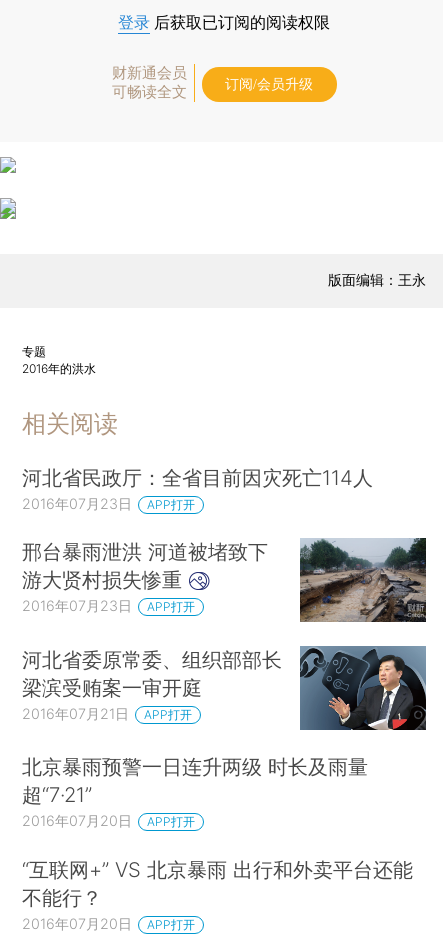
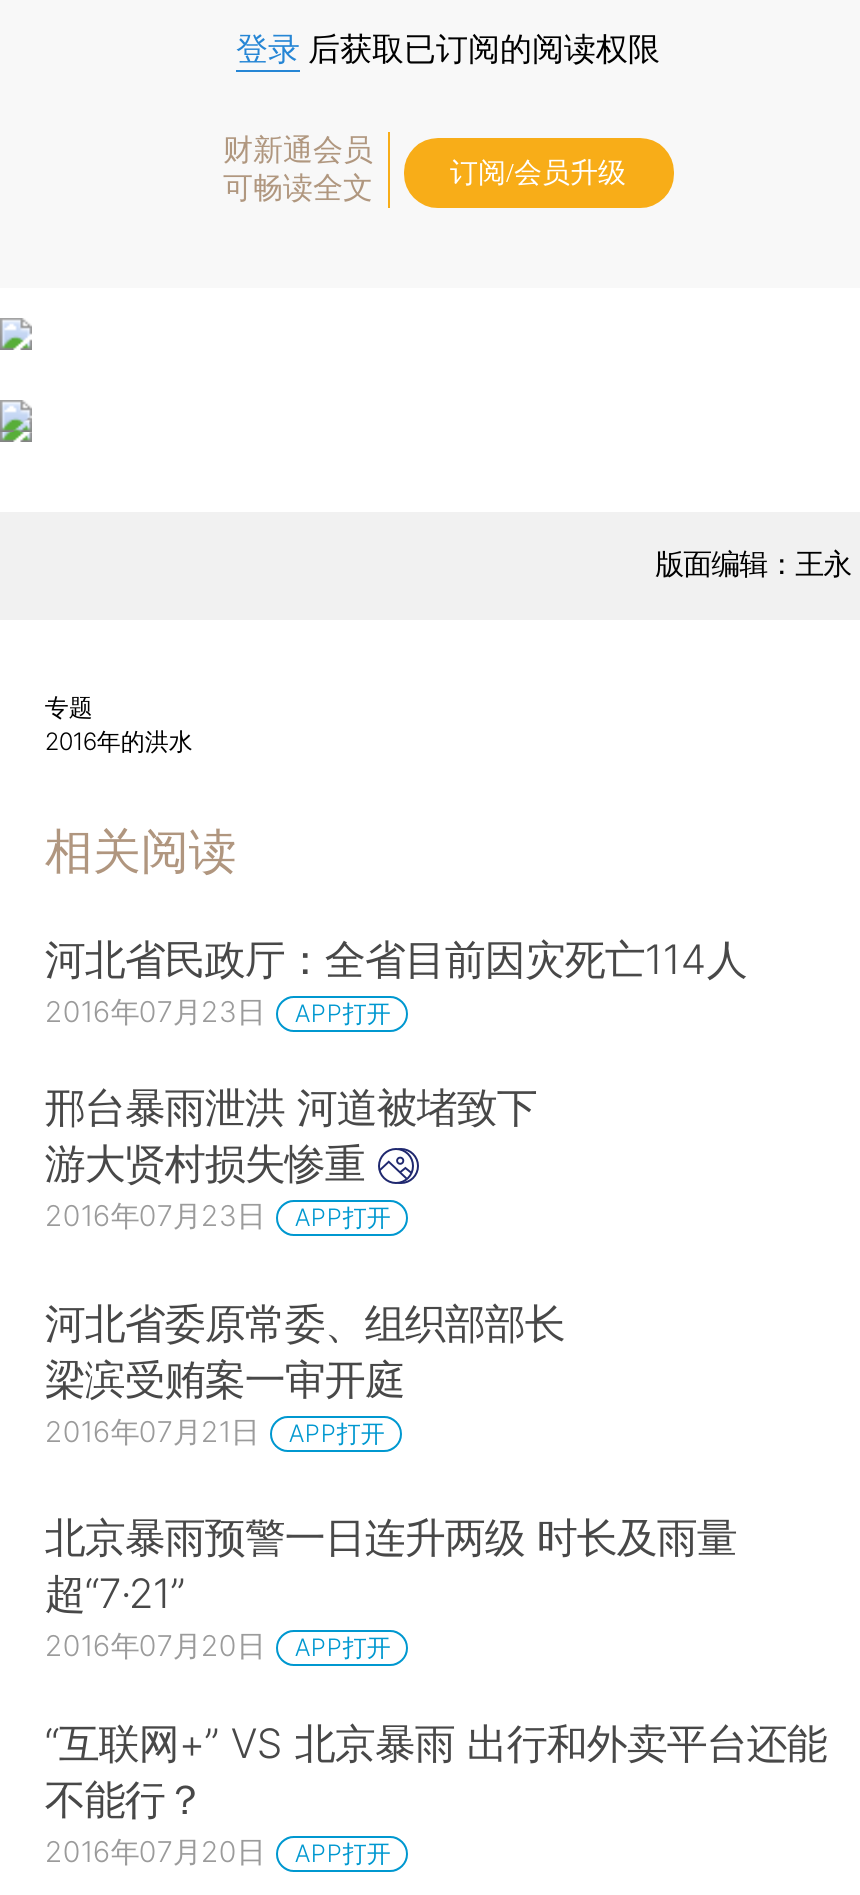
- [image]

- [image]
